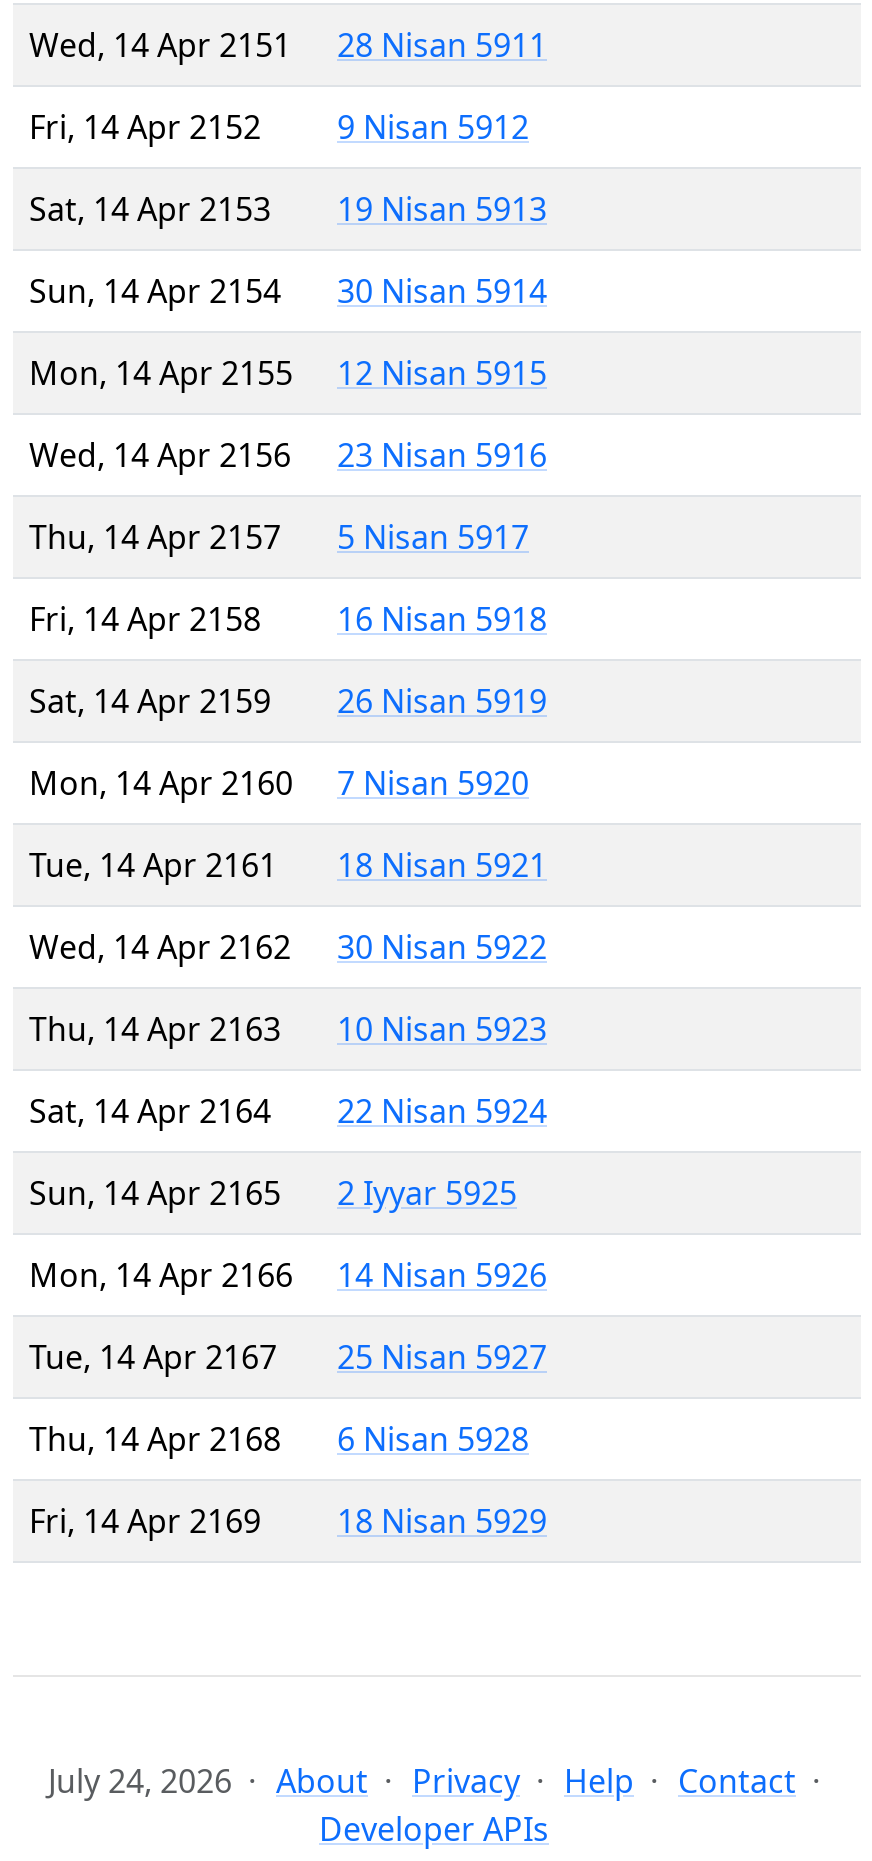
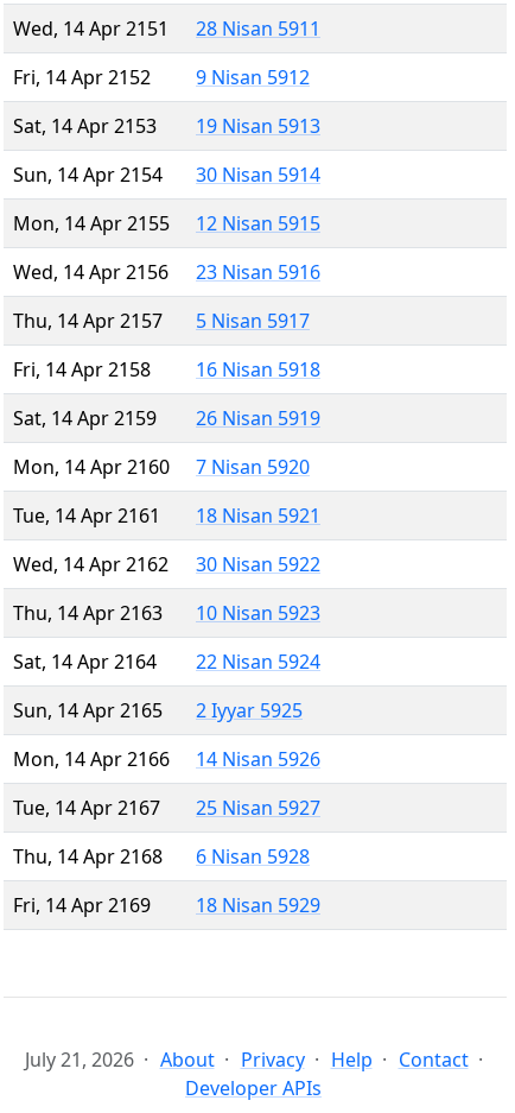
- July 24, 2026 About Privacy Help Contact
+ July 21, 2026 About Privacy Help Contact
